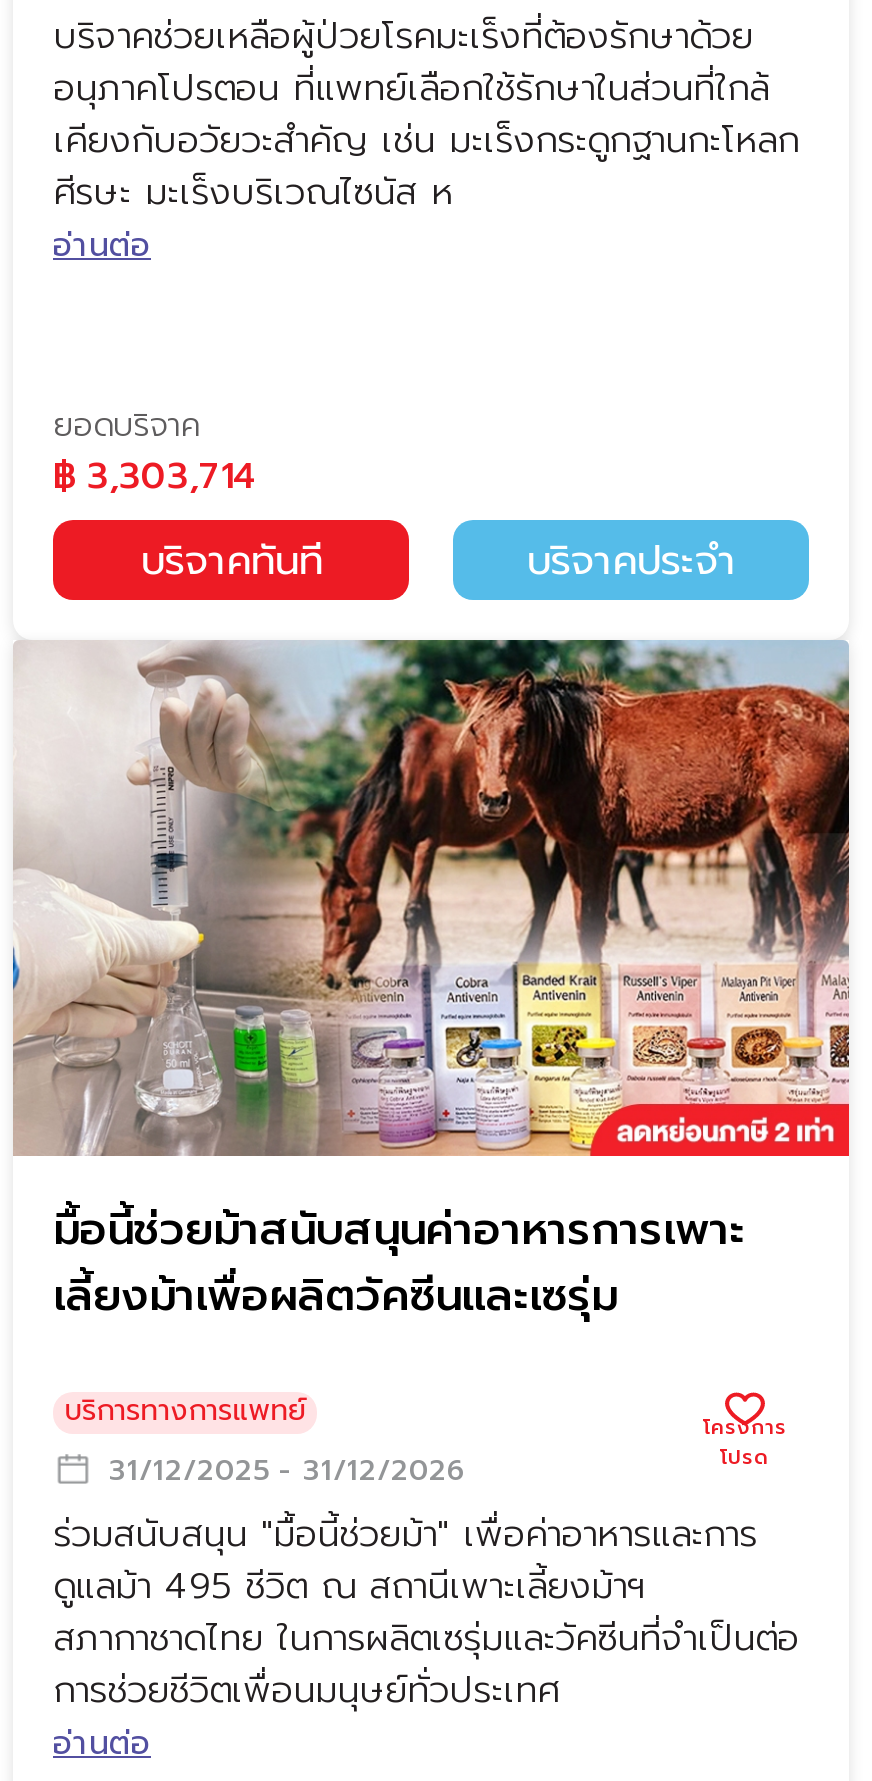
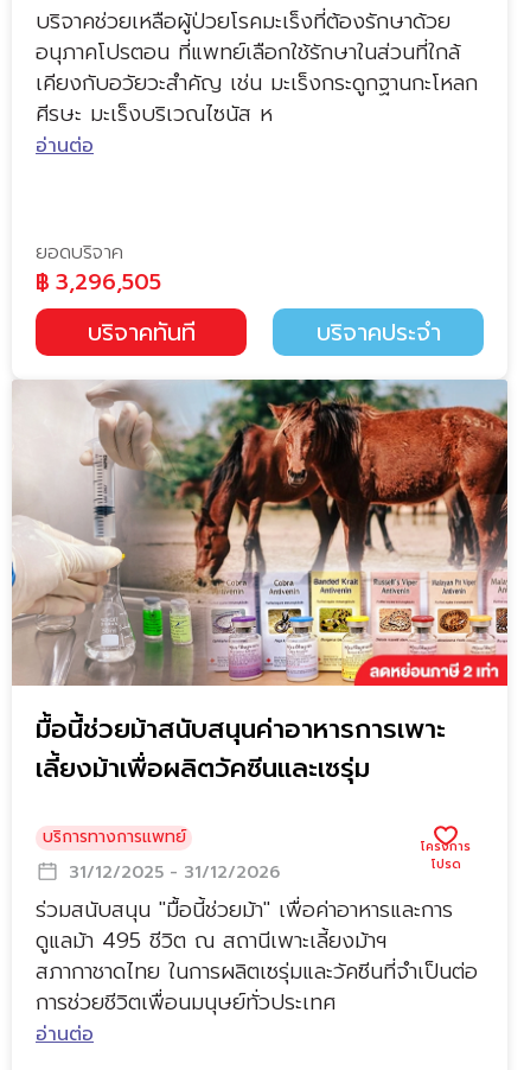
- ฿ 3,303,714
+ ฿ 3,296,505
